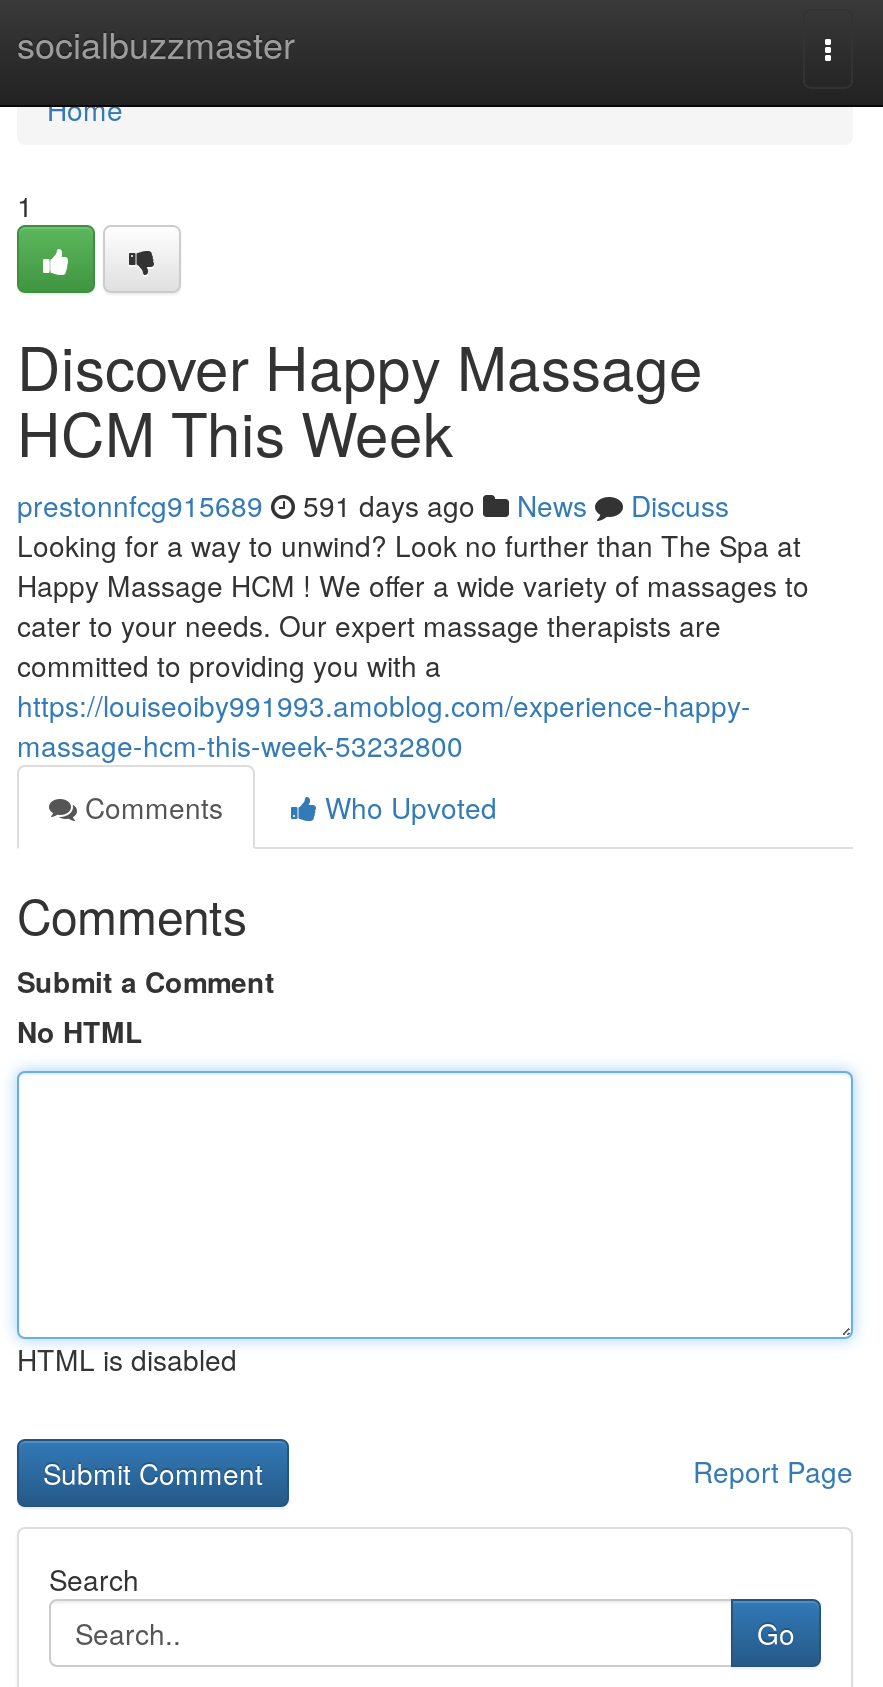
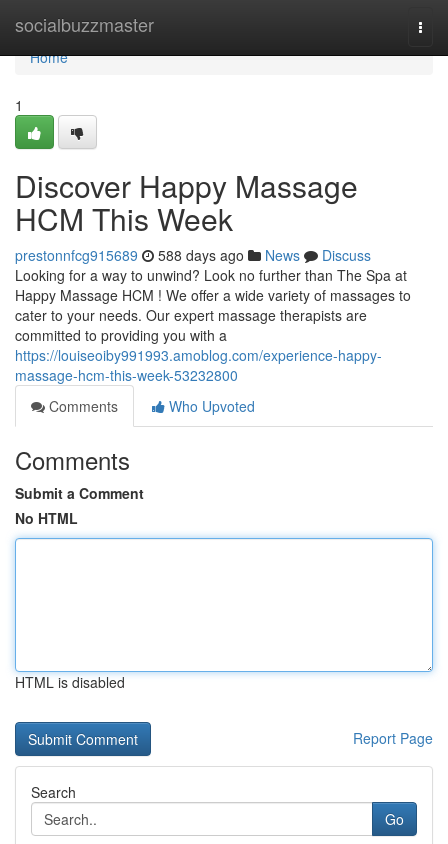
- prestonnfcg915689 591 days ago News Discuss
+ prestonnfcg915689 588 days ago News Discuss
